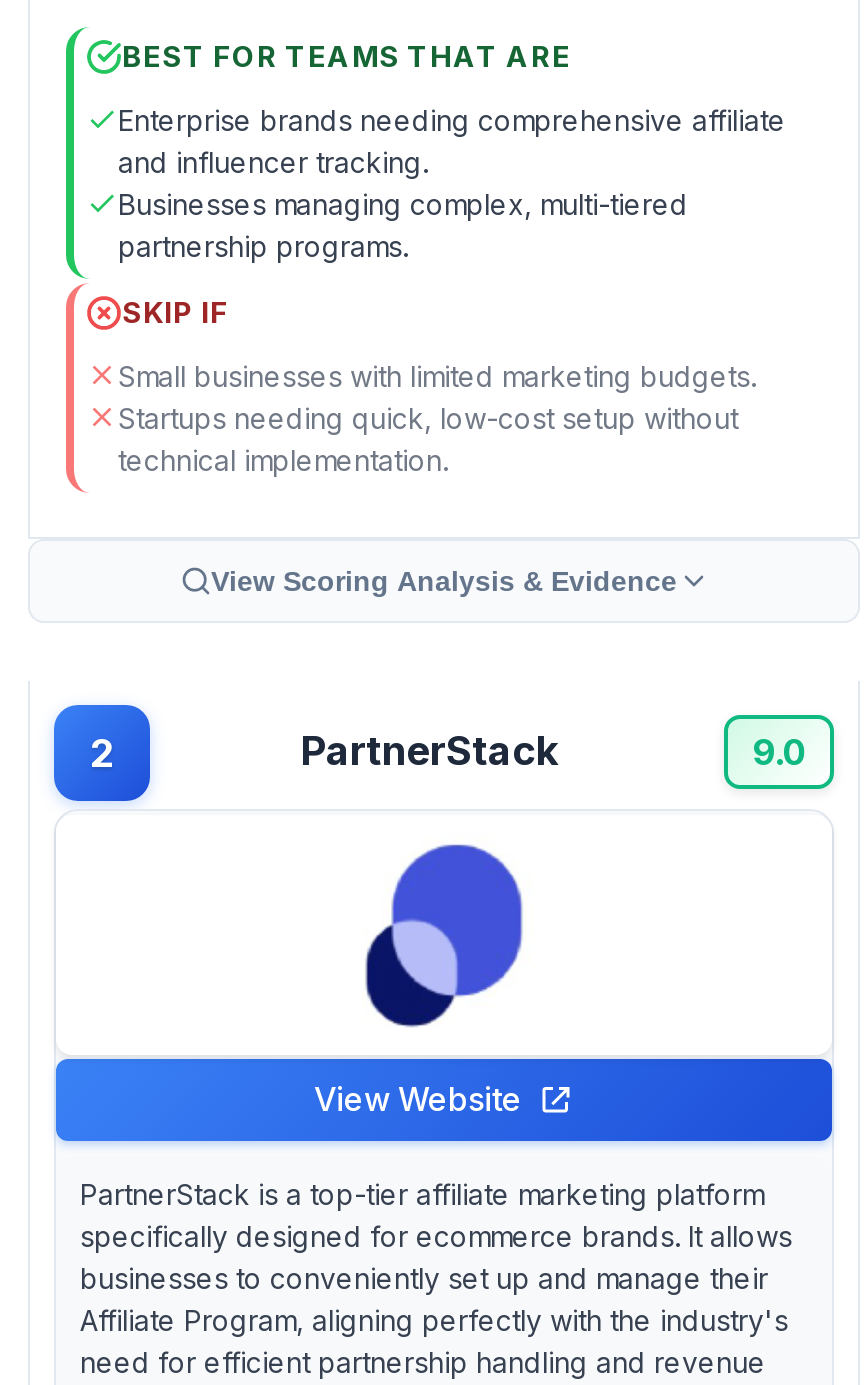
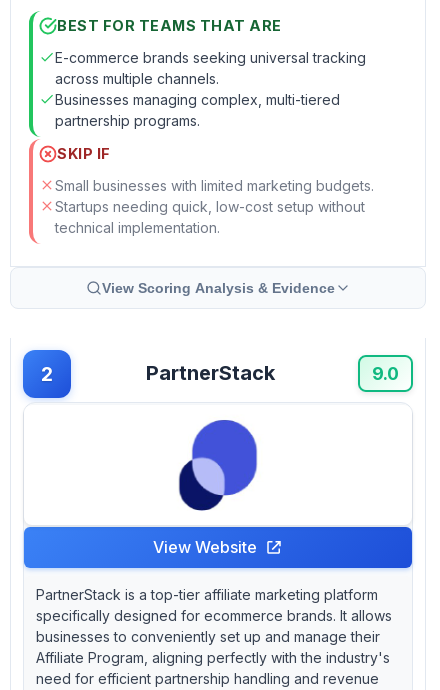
- Enterprise brands needing comprehensive affiliate
- and influencer tracking.
+ E-commerce brands seeking universal tracking
+ across multiple channels.
